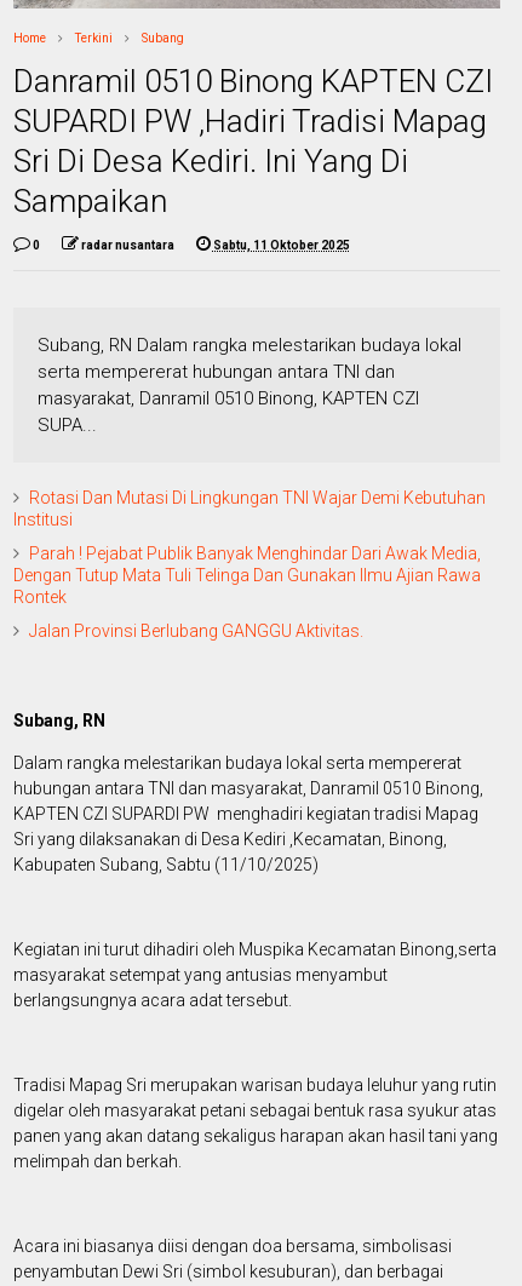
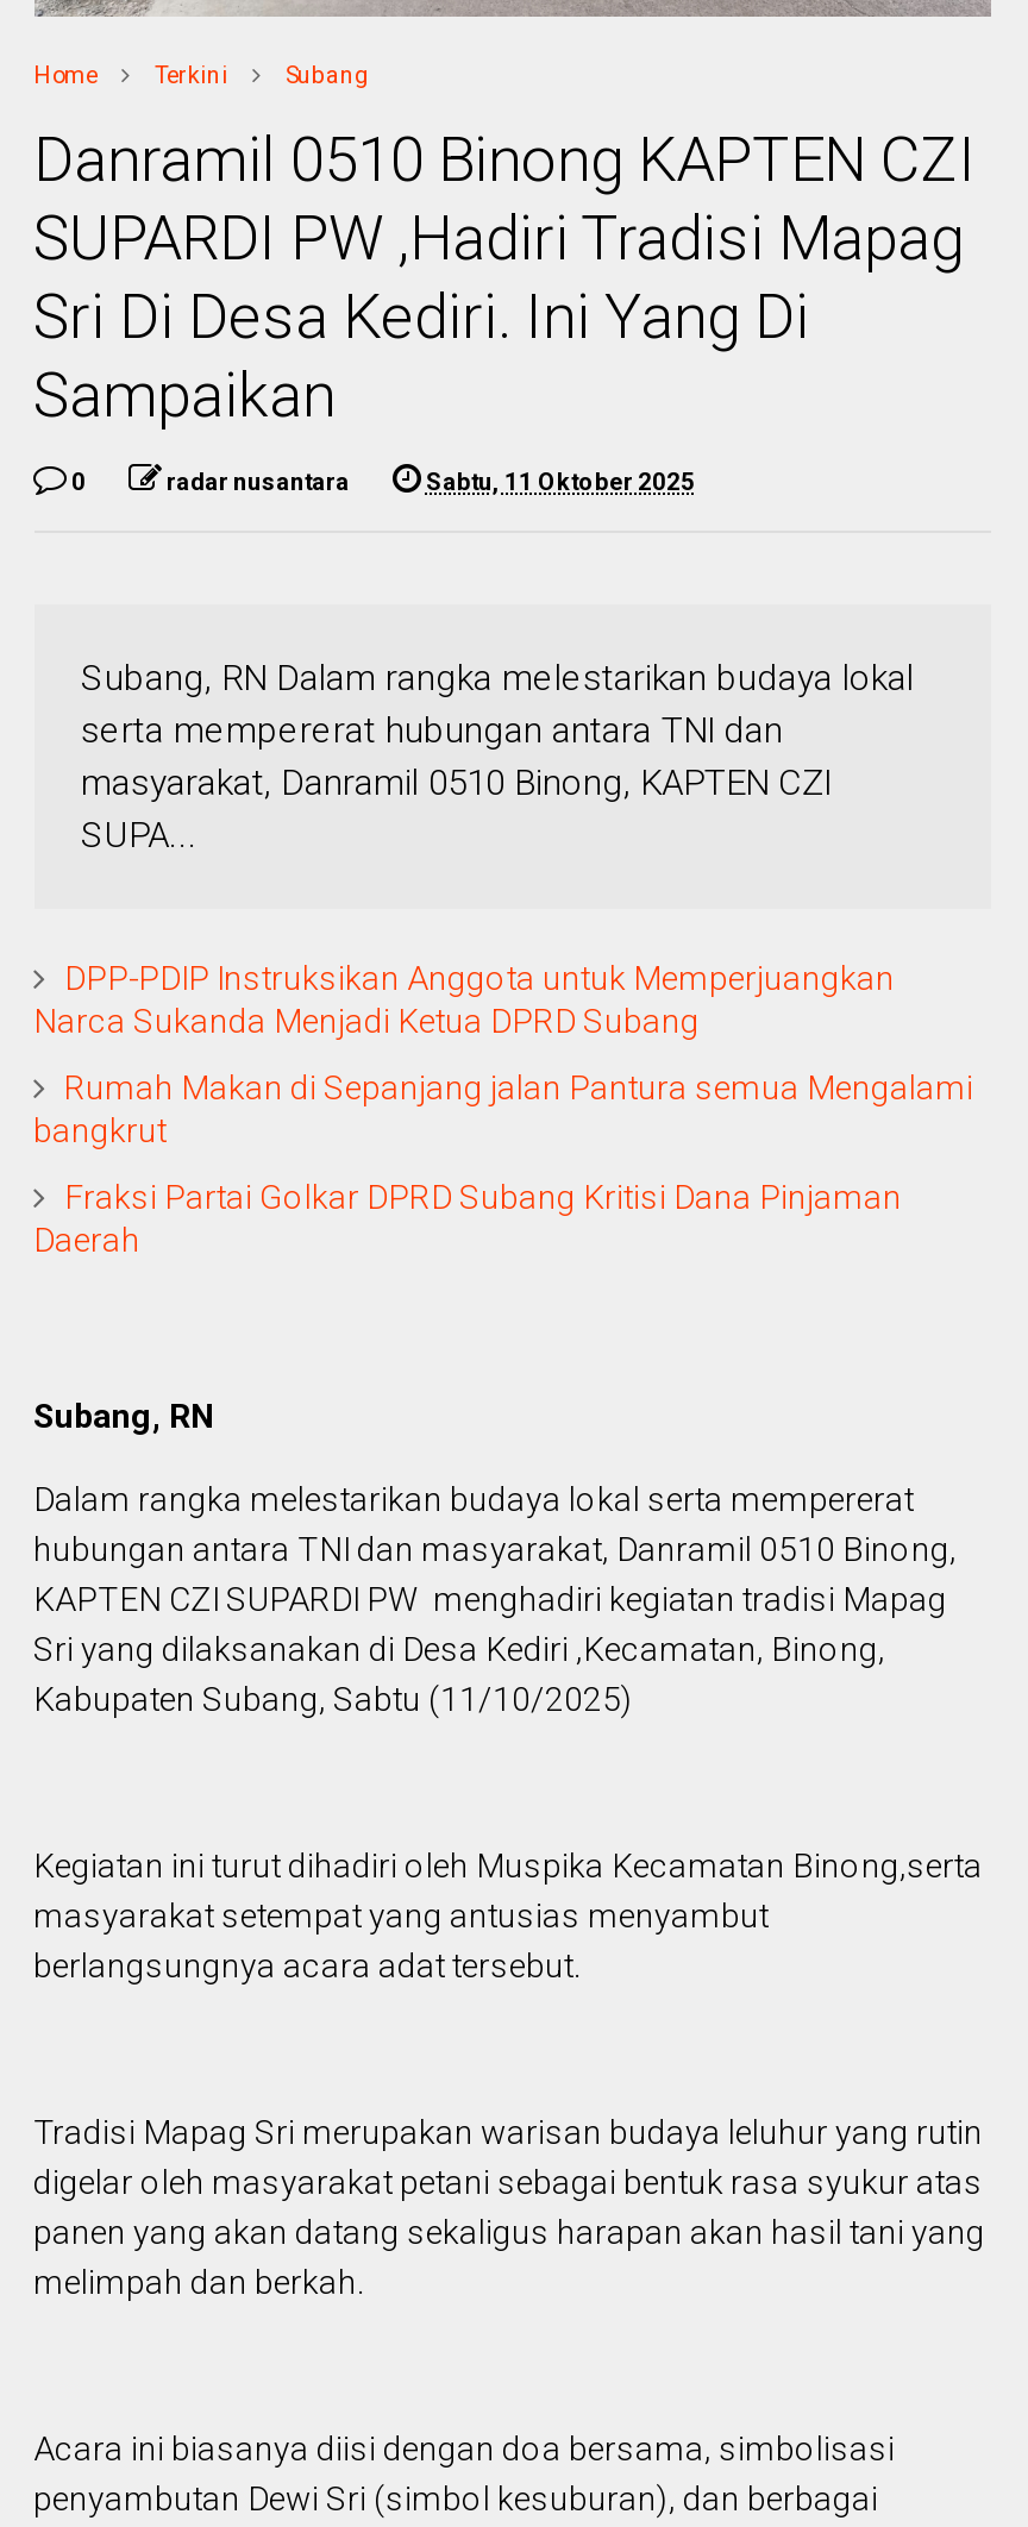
- Rotasi Dan Mutasi Di Lingkungan TNI Wajar Demi Kebutuhan
- Institusi
+ DPP-PDIP Instruksikan Anggota untuk Memperjuangkan
+ Narca Sukanda Menjadi Ketua DPRD Subang

- Parah ! Pejabat Publik Banyak Menghindar Dari Awak Media,
- Dengan Tutup Mata Tuli Telinga Dan Gunakan Ilmu Ajian Rawa
- Rontek
+ Rumah Makan di Sepanjang jalan Pantura semua Mengalami
+ bangkrut

- Jalan Provinsi Berlubang GANGGU Aktivitas.
+ Fraksi Partai Golkar DPRD Subang Kritisi Dana Pinjaman
+ Daerah
